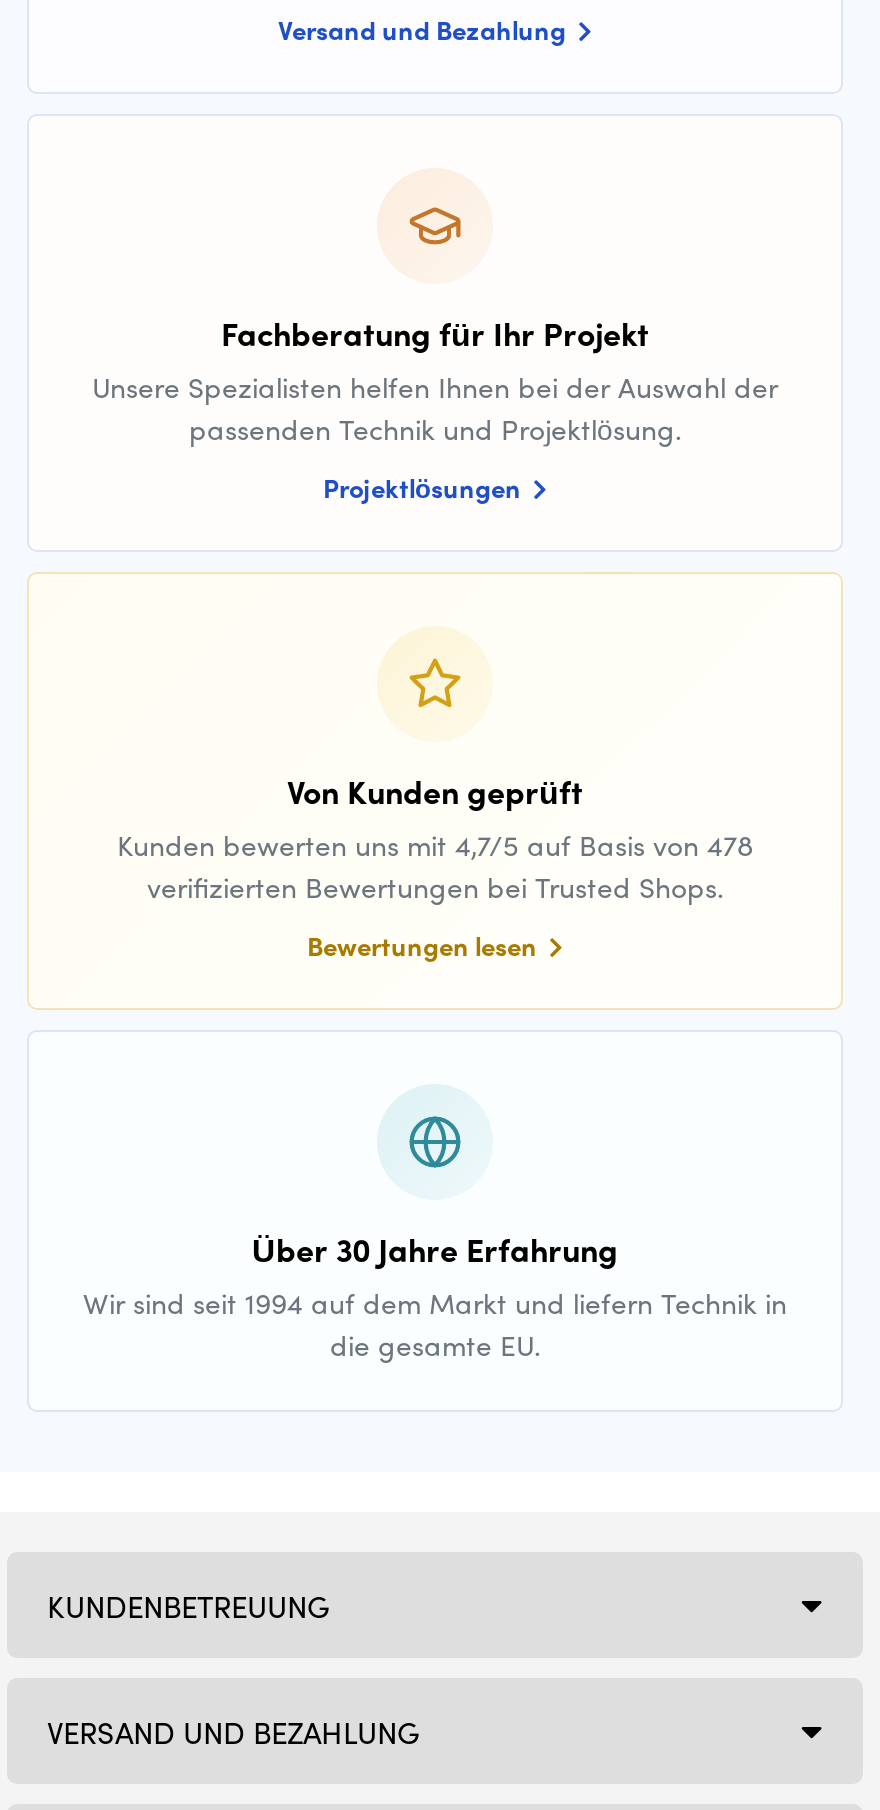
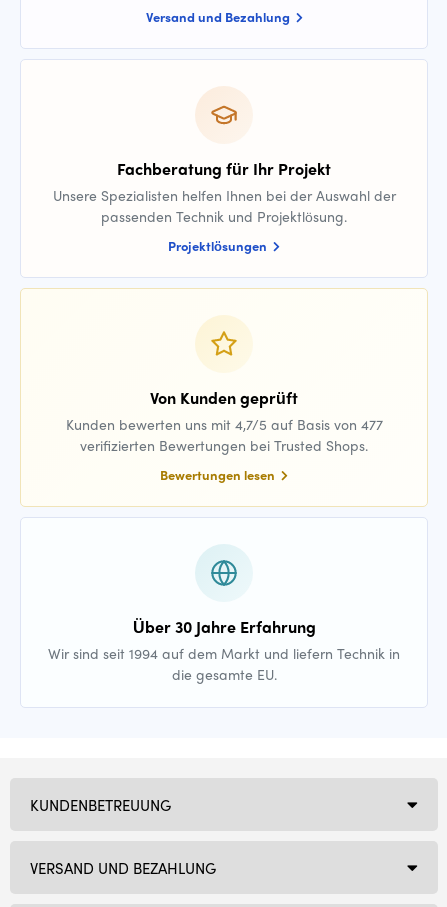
- Kunden bewerten uns mit 4,7/5 auf Basis von 478
+ Kunden bewerten uns mit 4,7/5 auf Basis von 477
